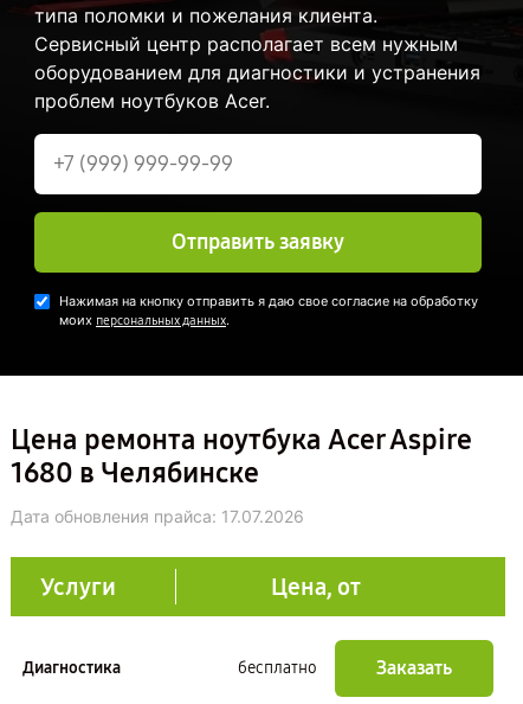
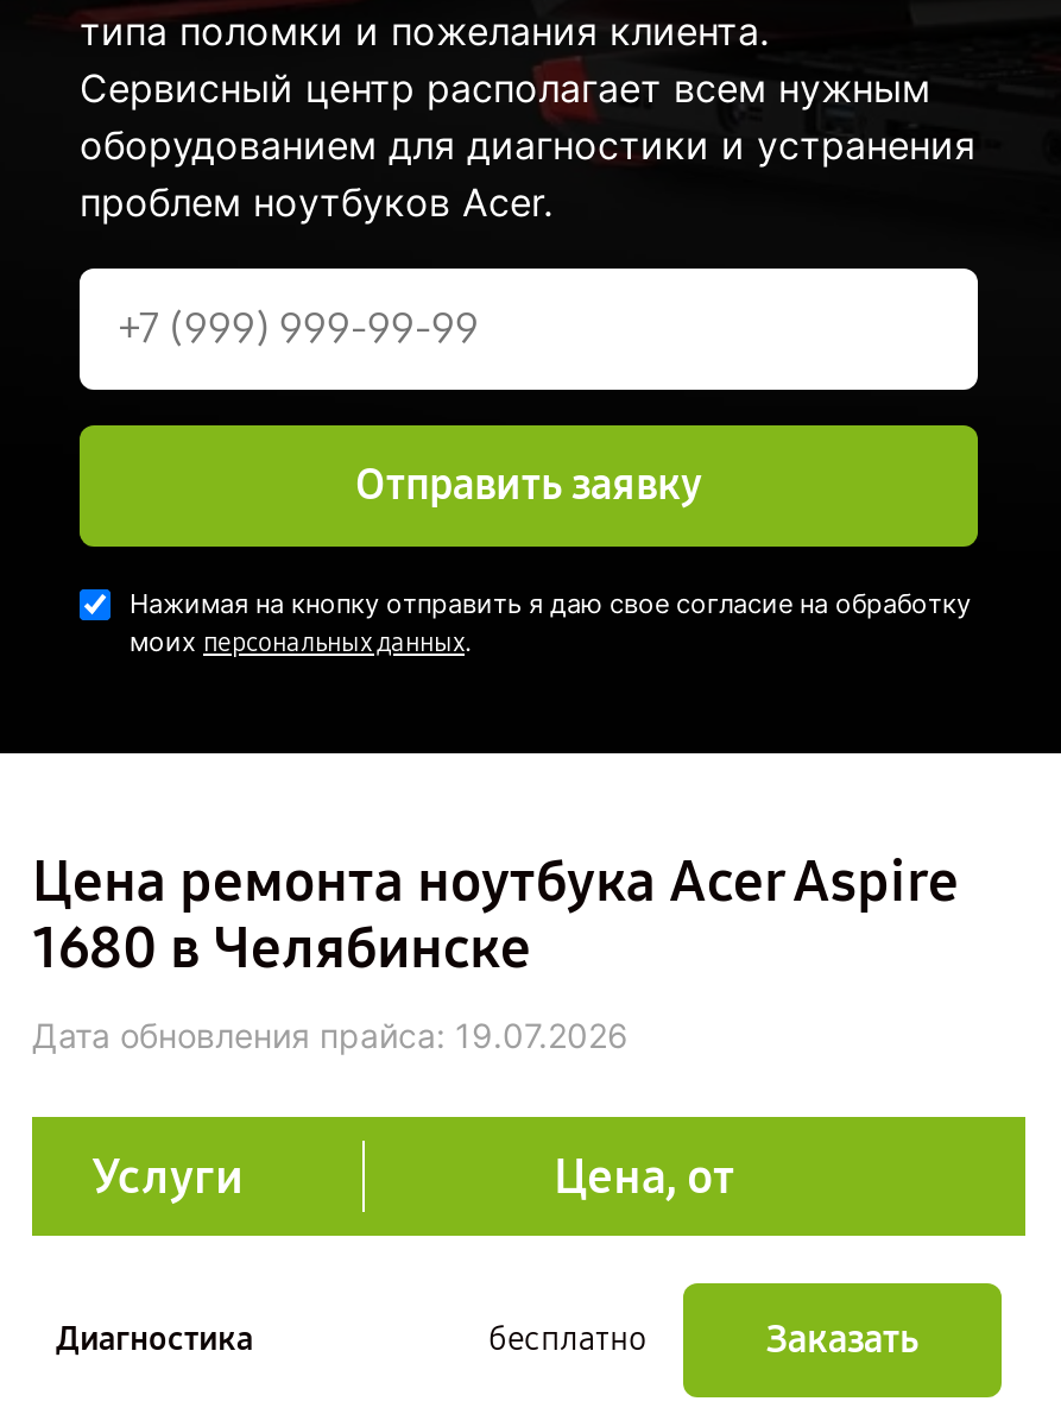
- Дата обновления прайса: 17.07.2026
+ Дата обновления прайса: 19.07.2026
